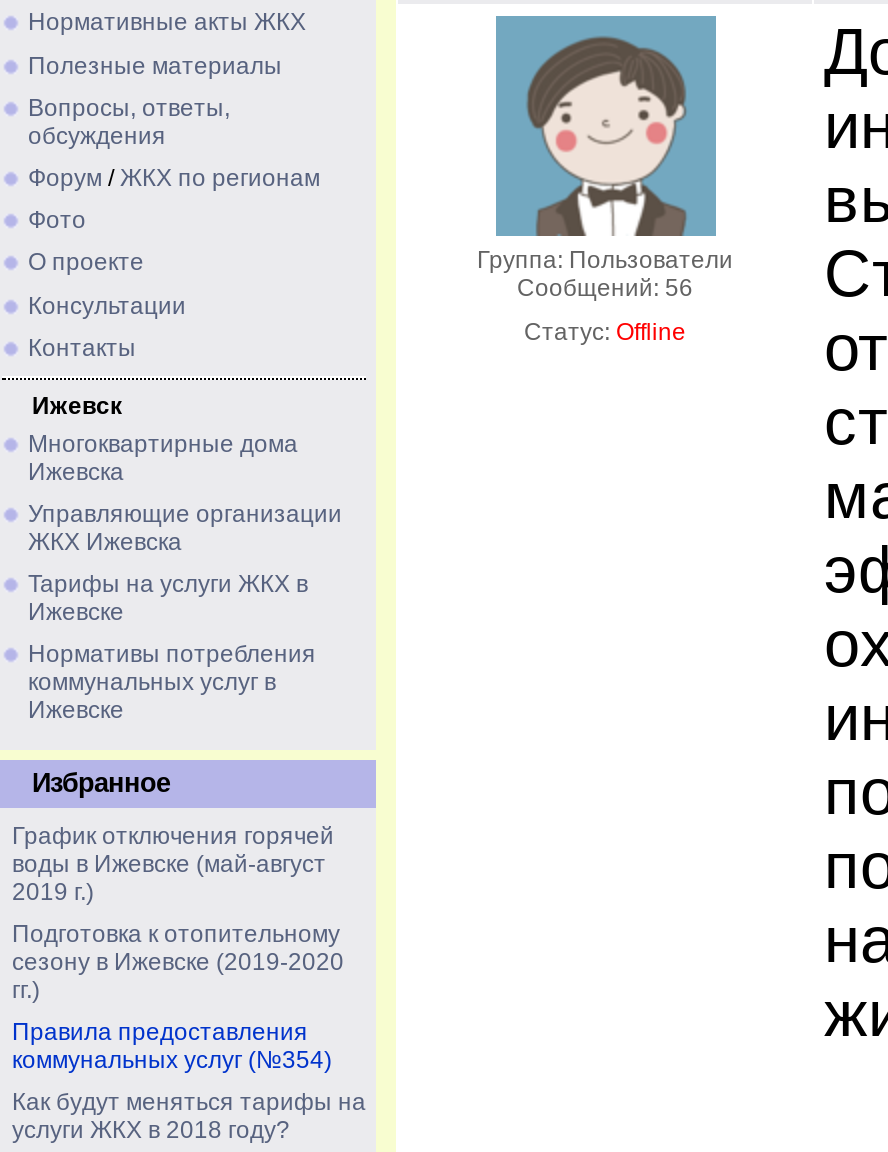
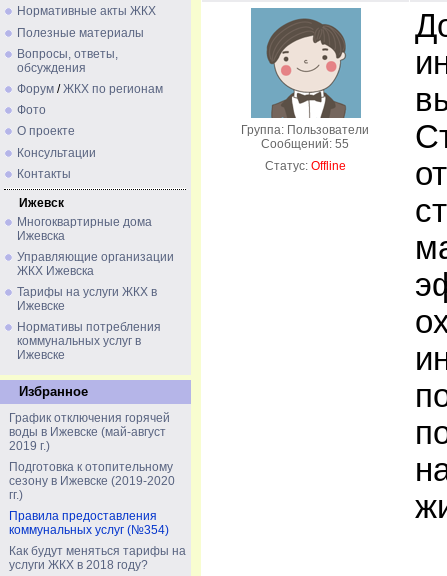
- Сообщений: 56
+ Сообщений: 55
